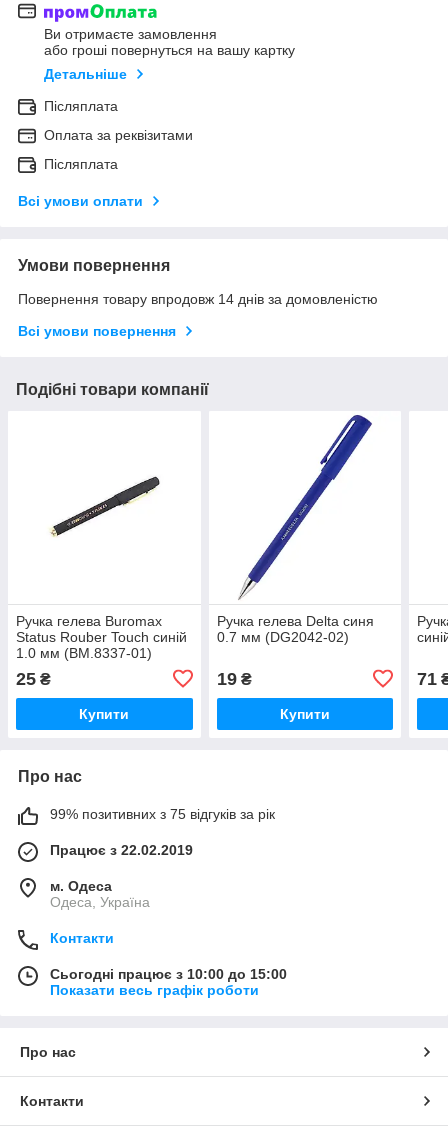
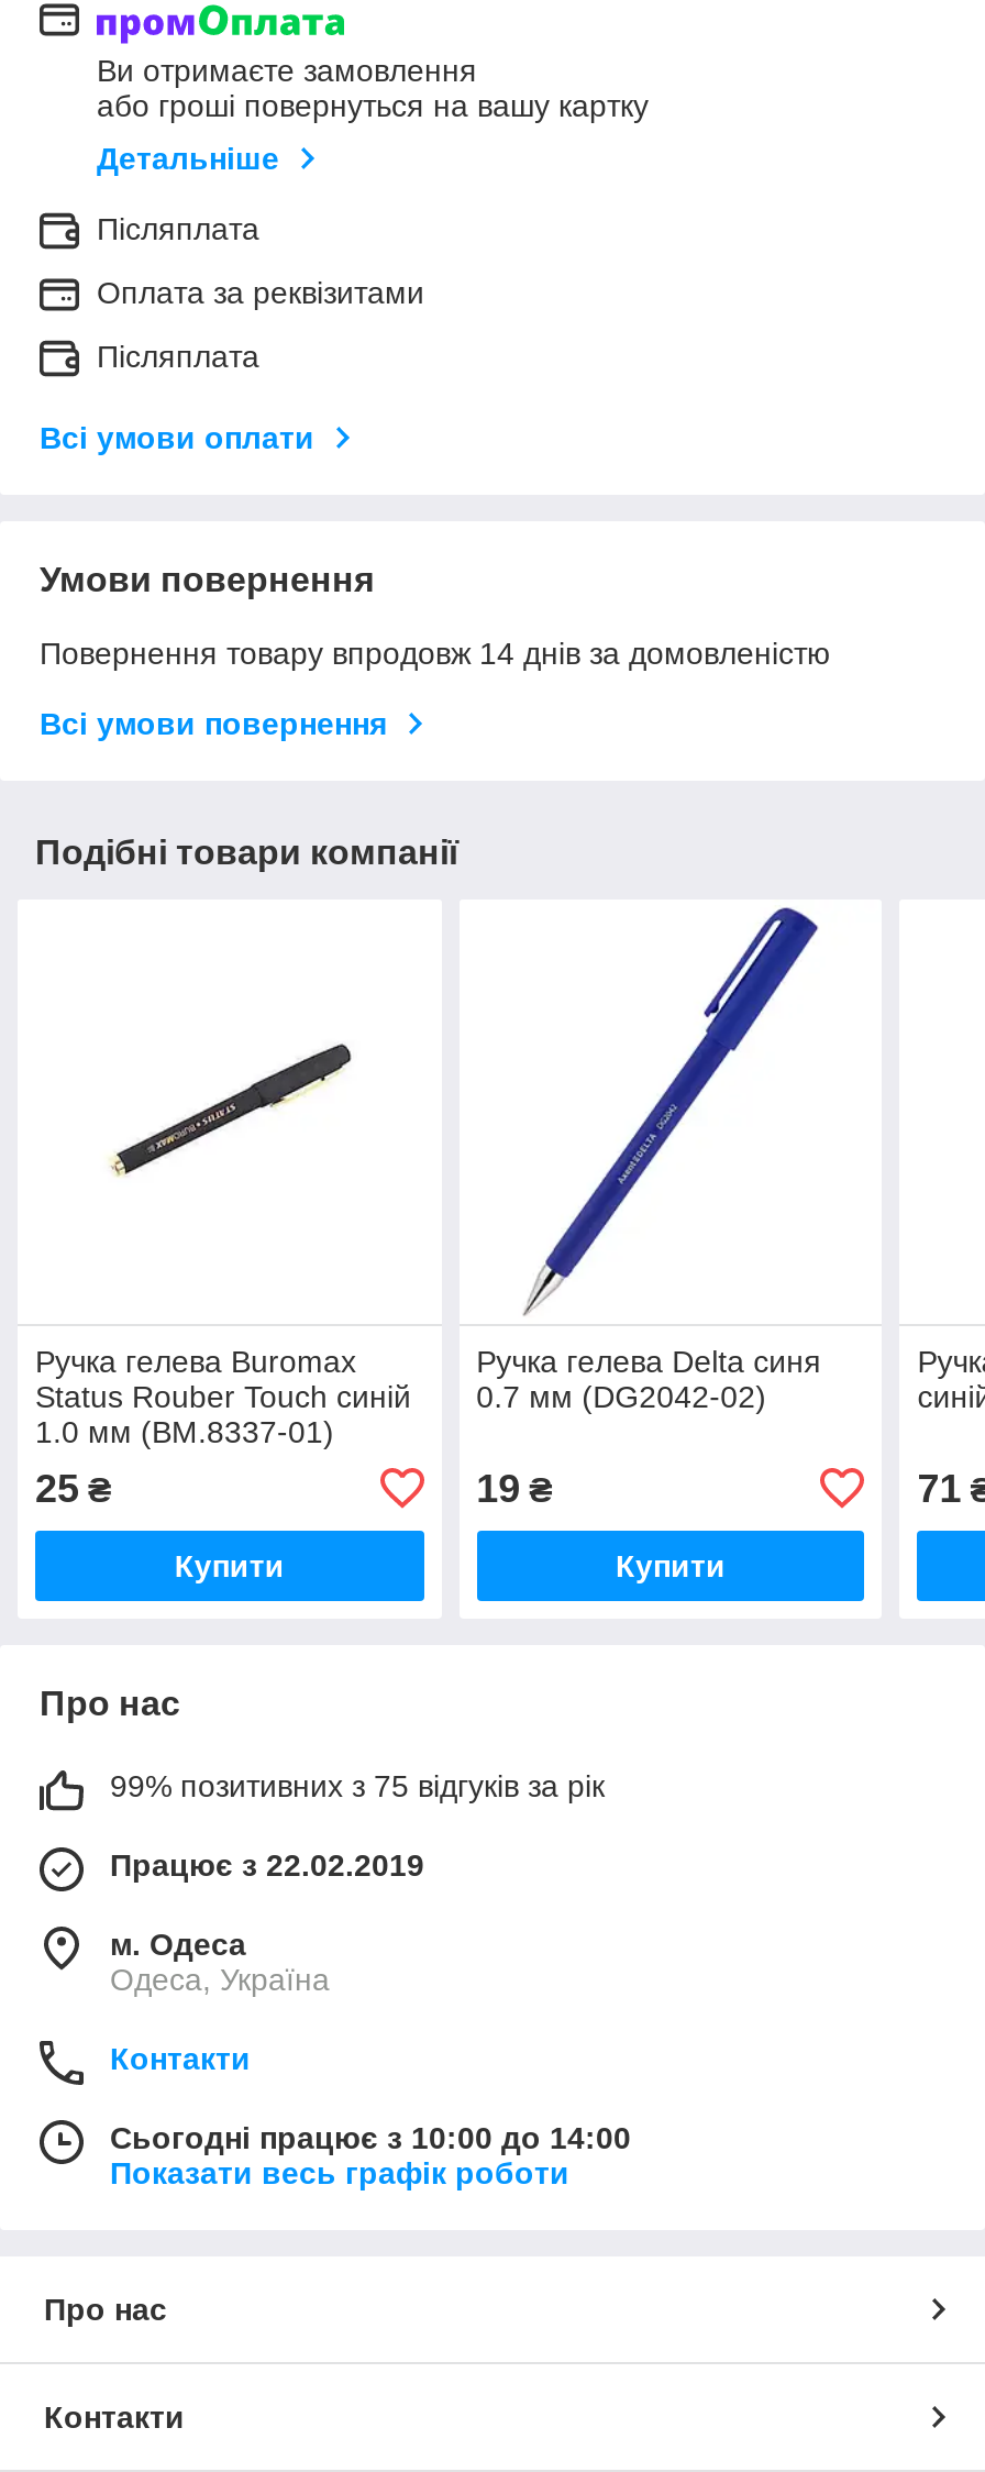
- Сьогодні працює з 10:00 до 15:00
+ Сьогодні працює з 10:00 до 14:00
